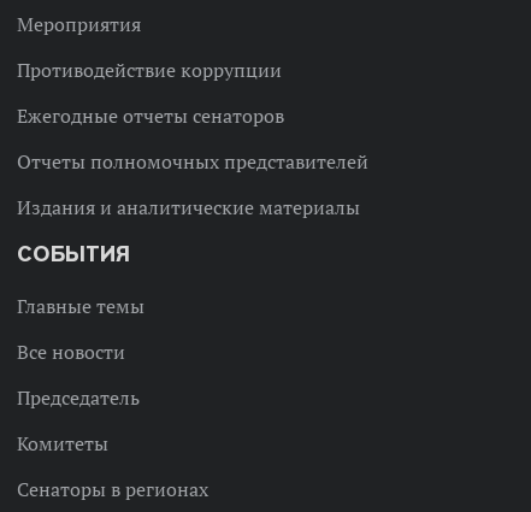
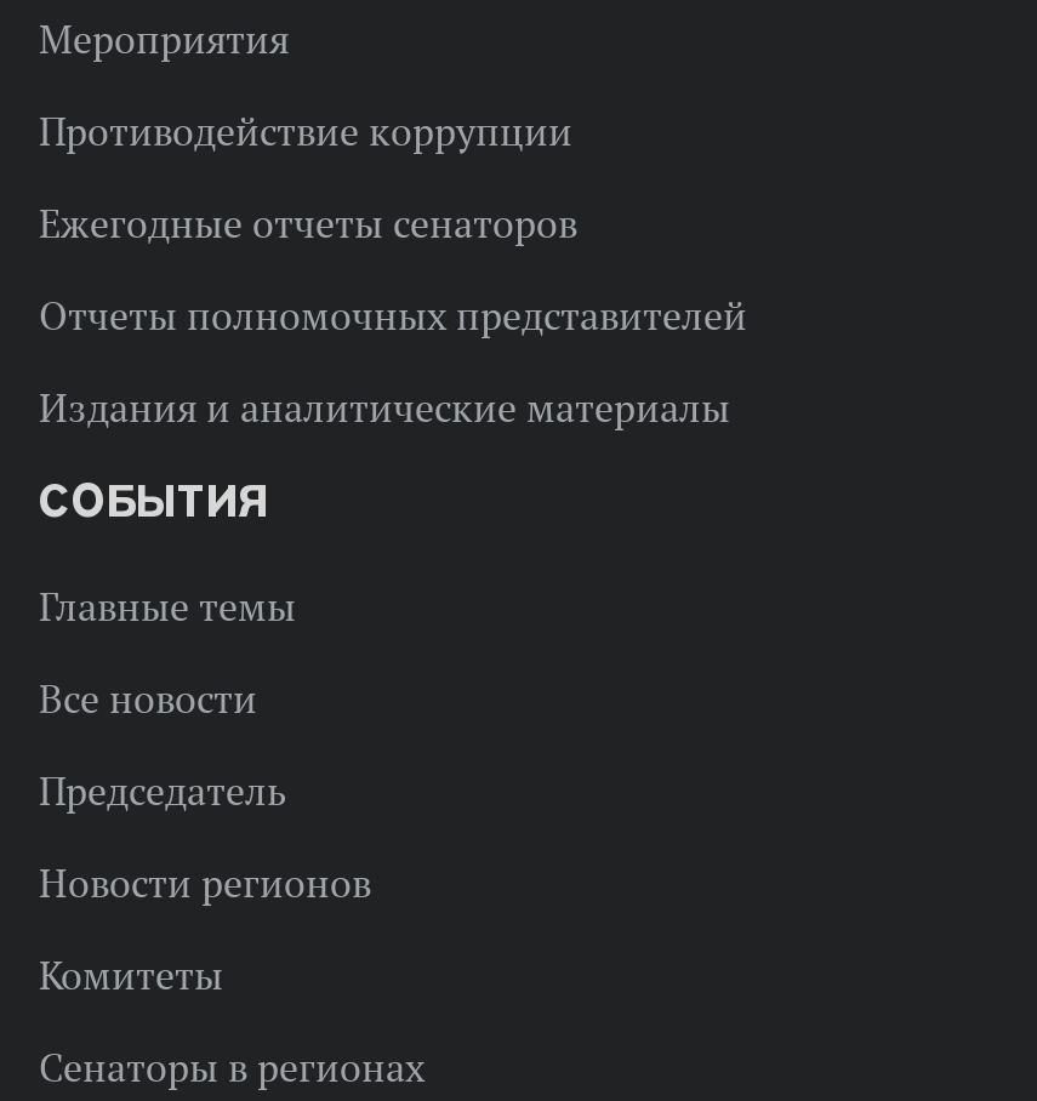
+ Новости регионов
